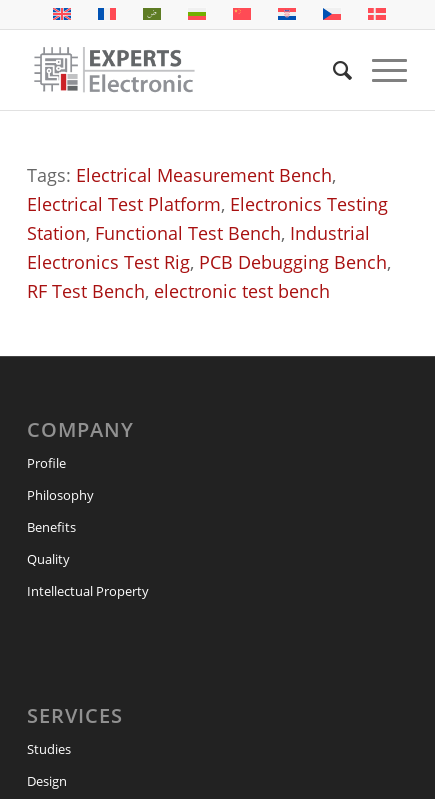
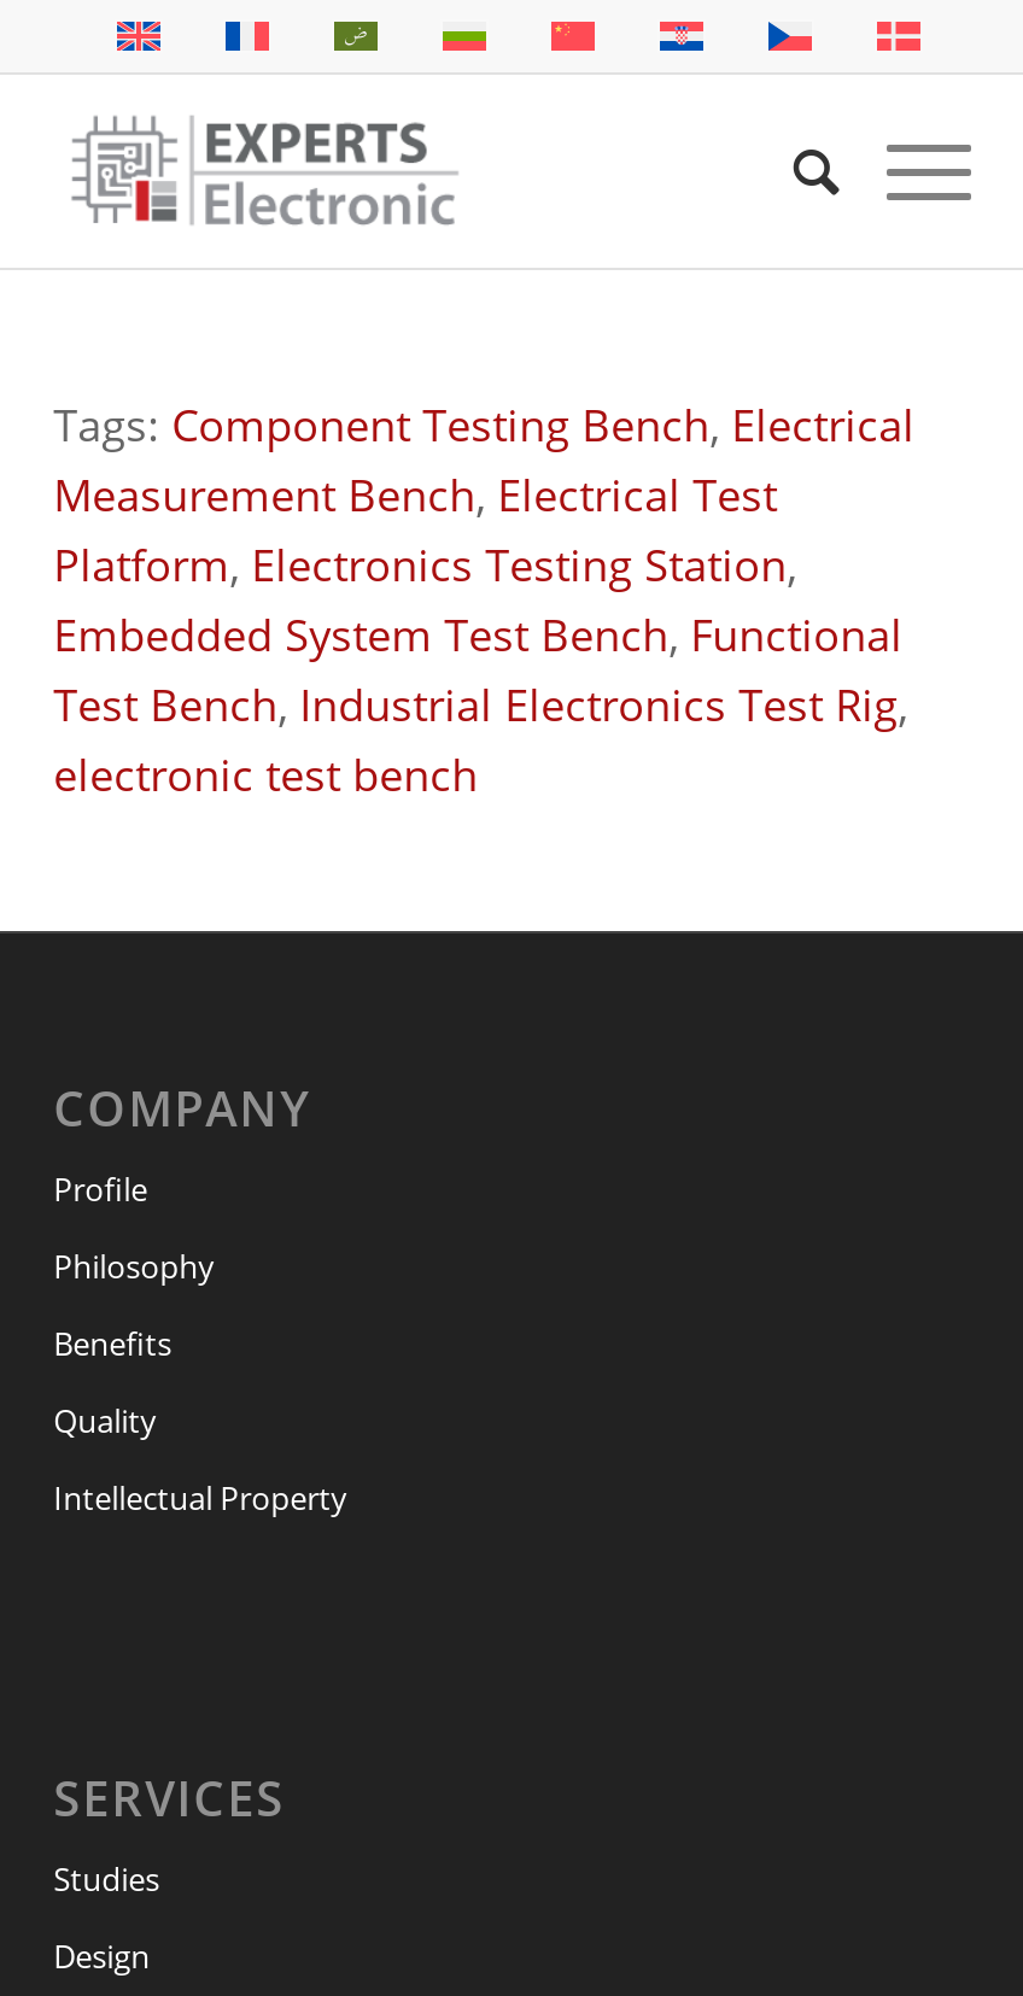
- Tags: Electrical Measurement Bench,
- Electrical Test Platform, Electronics Testing
- Station, Functional Test Bench, Industrial
- Electronics Test Rig, PCB Debugging Bench,
- RF Test Bench, electronic test bench
+ Tags: Component Testing Bench, Electrical
+ Measurement Bench, Electrical Test
+ Platform, Electronics Testing Station,
+ Embedded System Test Bench, Functional
+ Test Bench, Industrial Electronics Test Rig,
+ electronic test bench
